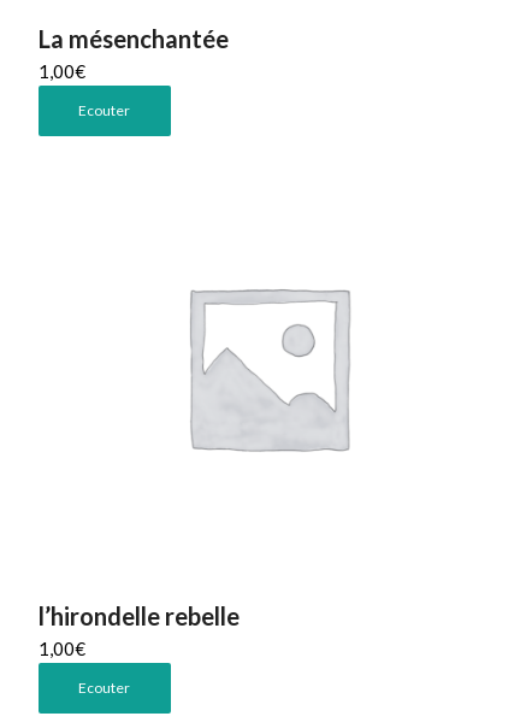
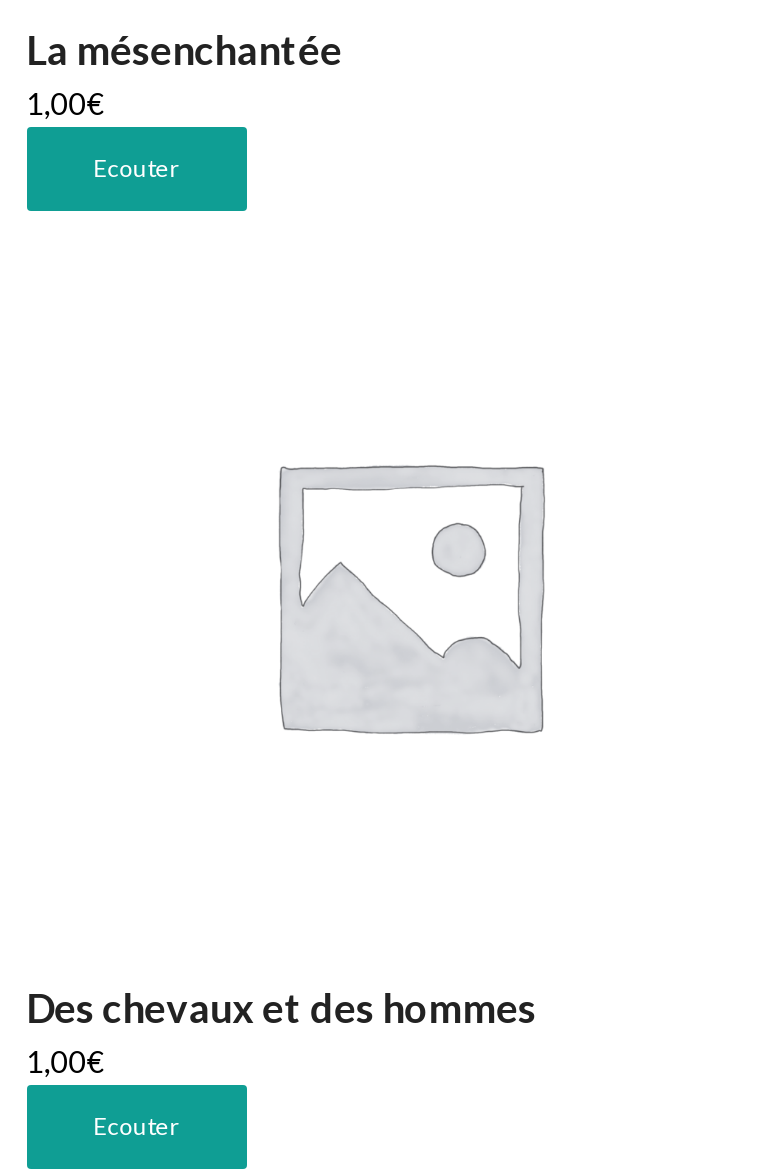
- l’hirondelle rebelle
+ Des chevaux et des hommes
